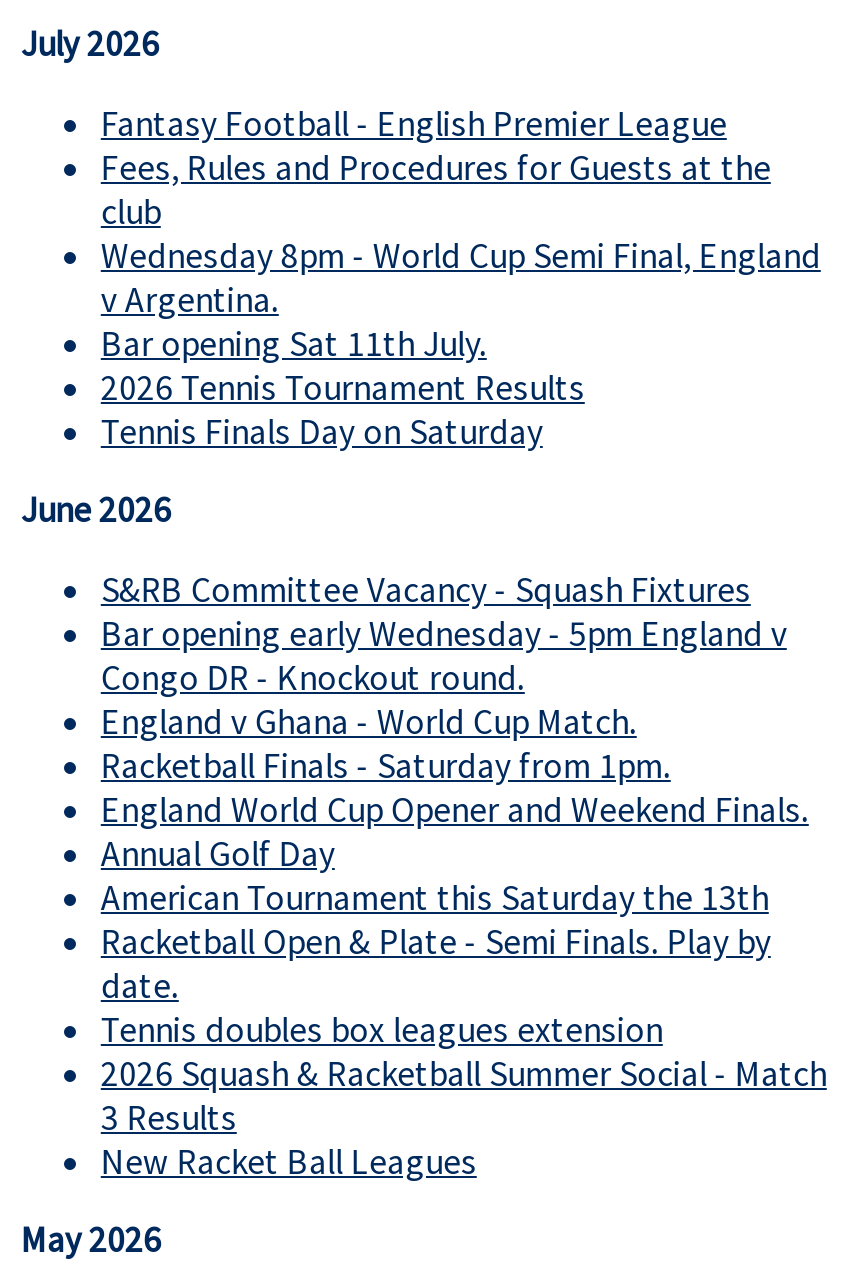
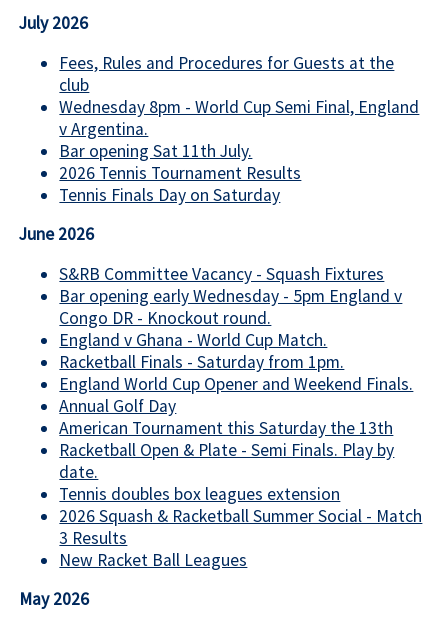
- Fantasy Football - English Premier League
